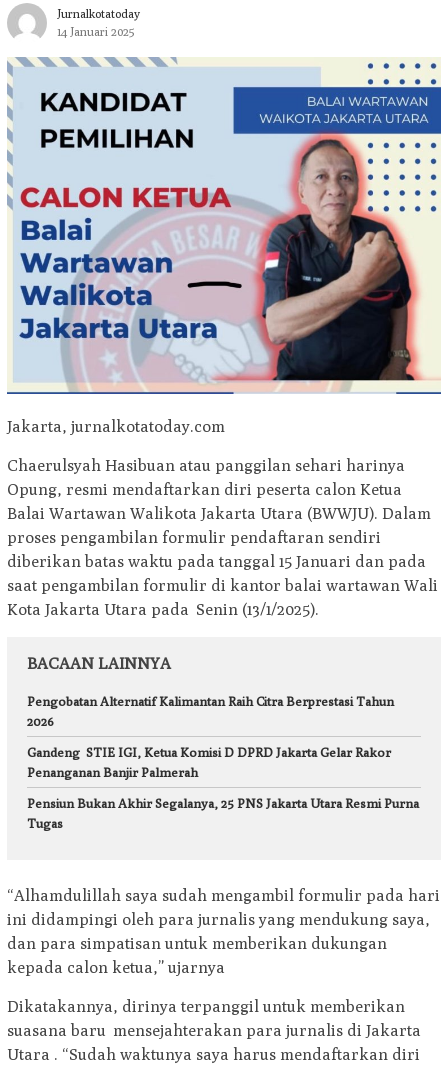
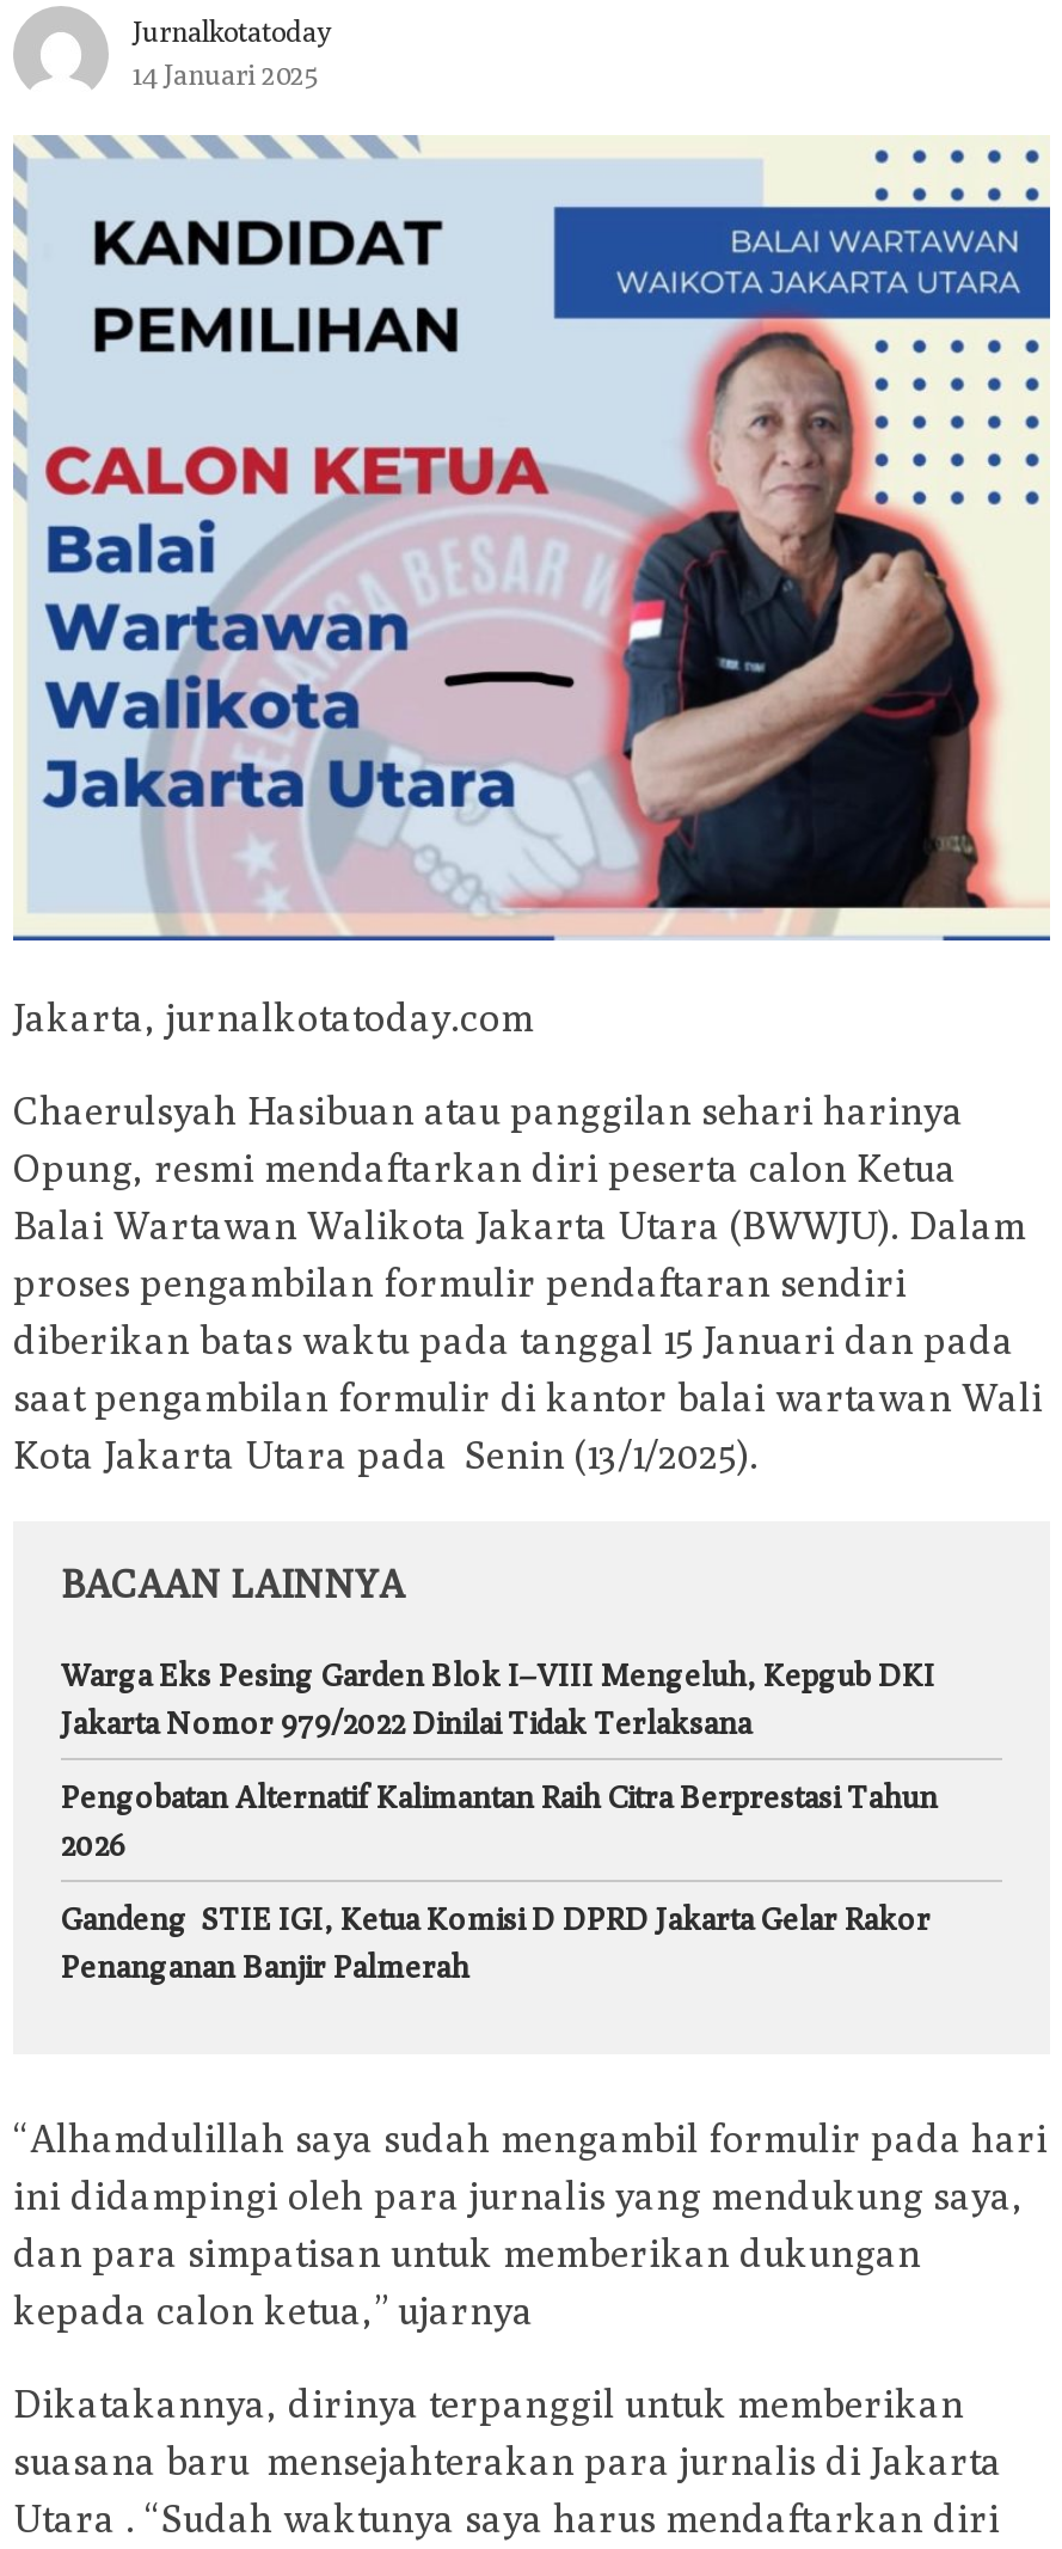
+ Warga Eks Pesing Garden Blok I–VIII Mengeluh, Kepgub DKI
+ Jakarta Nomor 979/2022 Dinilai Tidak Terlaksana

moved down: Pengobatan Alternatif Kalimantan Raih Citra Berprestasi Tahun | 2026 | Gandeng STIE IGI, Ketua Komisi D DPRD Jakarta Gelar Rakor | Penanganan Banjir Palmerah

- Pensiun Bukan Akhir Segalanya, 25 PNS Jakarta Utara Resmi Purna
- Tugas
